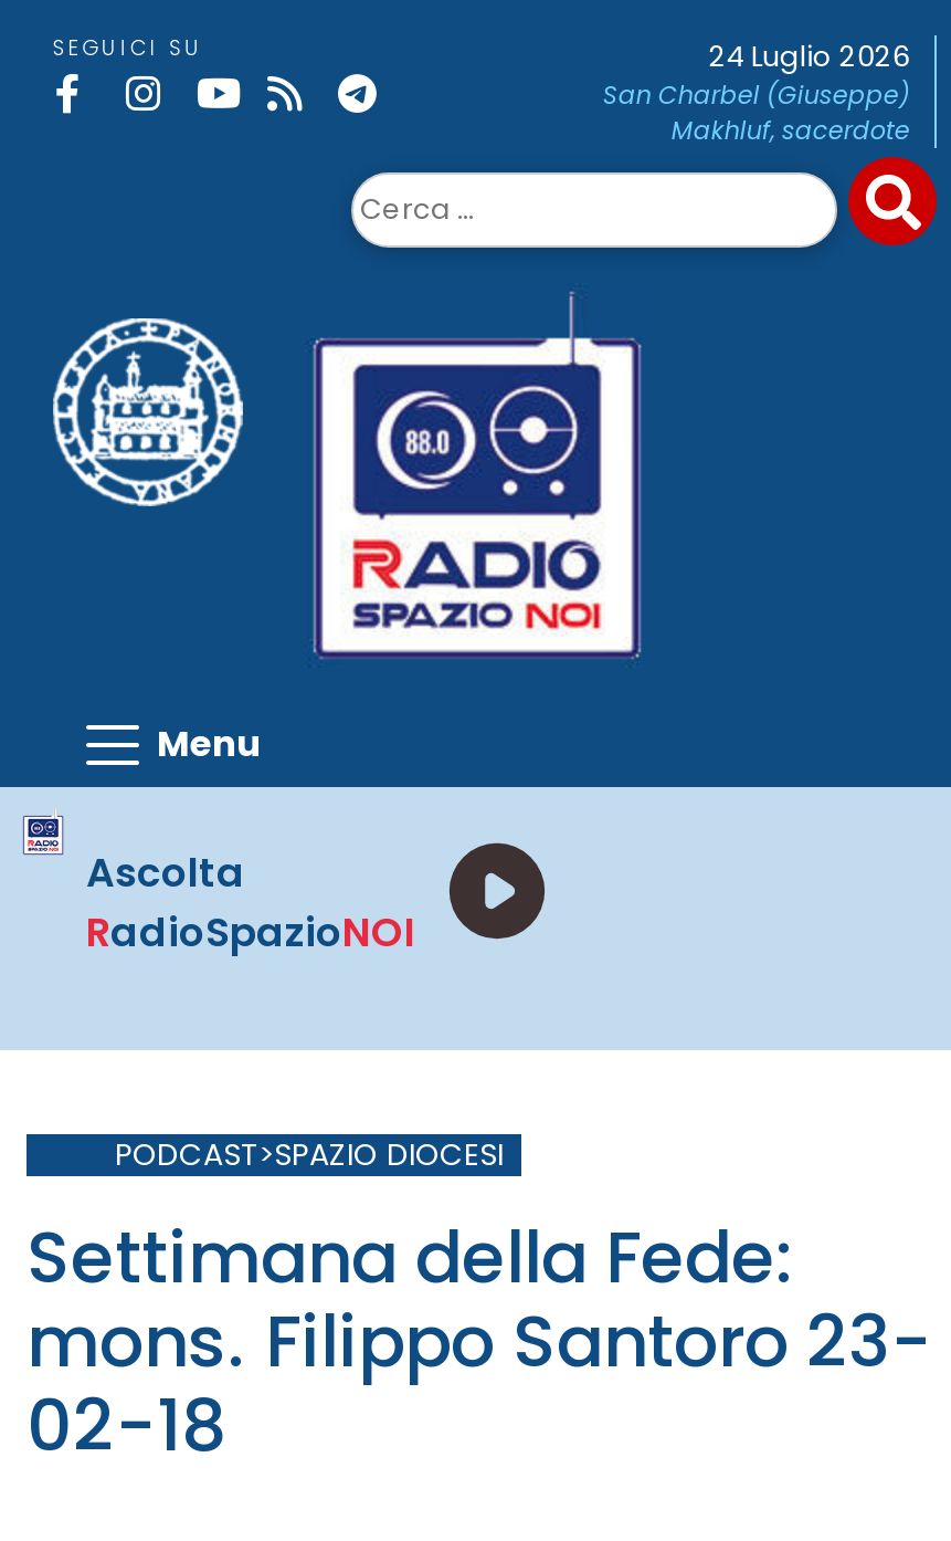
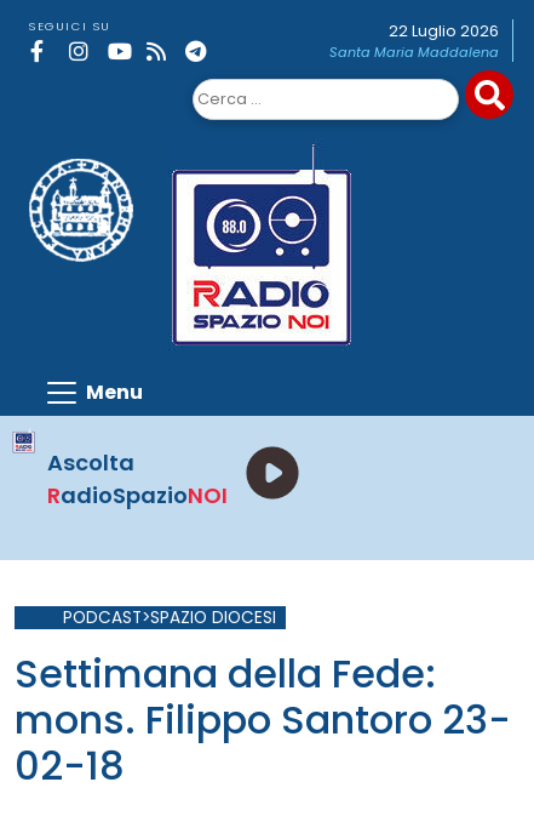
- 24 Luglio 2026
- San Charbel (Giuseppe)
- Makhluf, sacerdote
+ 22 Luglio 2026
+ Santa Maria Maddalena
